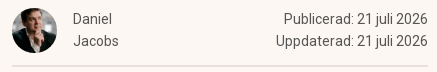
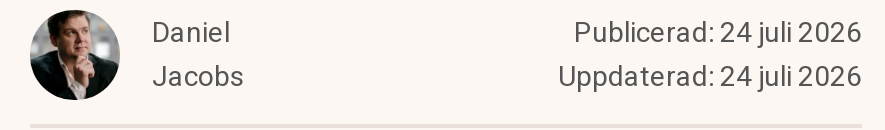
- Publicerad: 21 juli 2026
- Uppdaterad: 21 juli 2026
+ Publicerad: 24 juli 2026
+ Uppdaterad: 24 juli 2026
